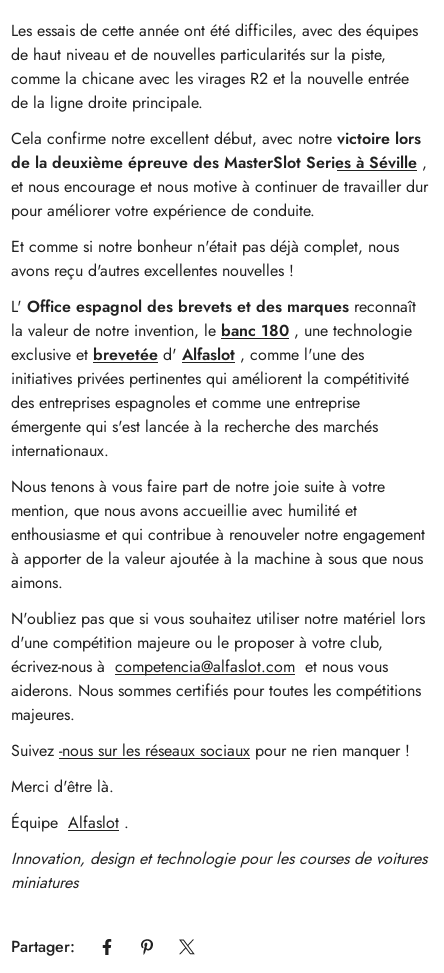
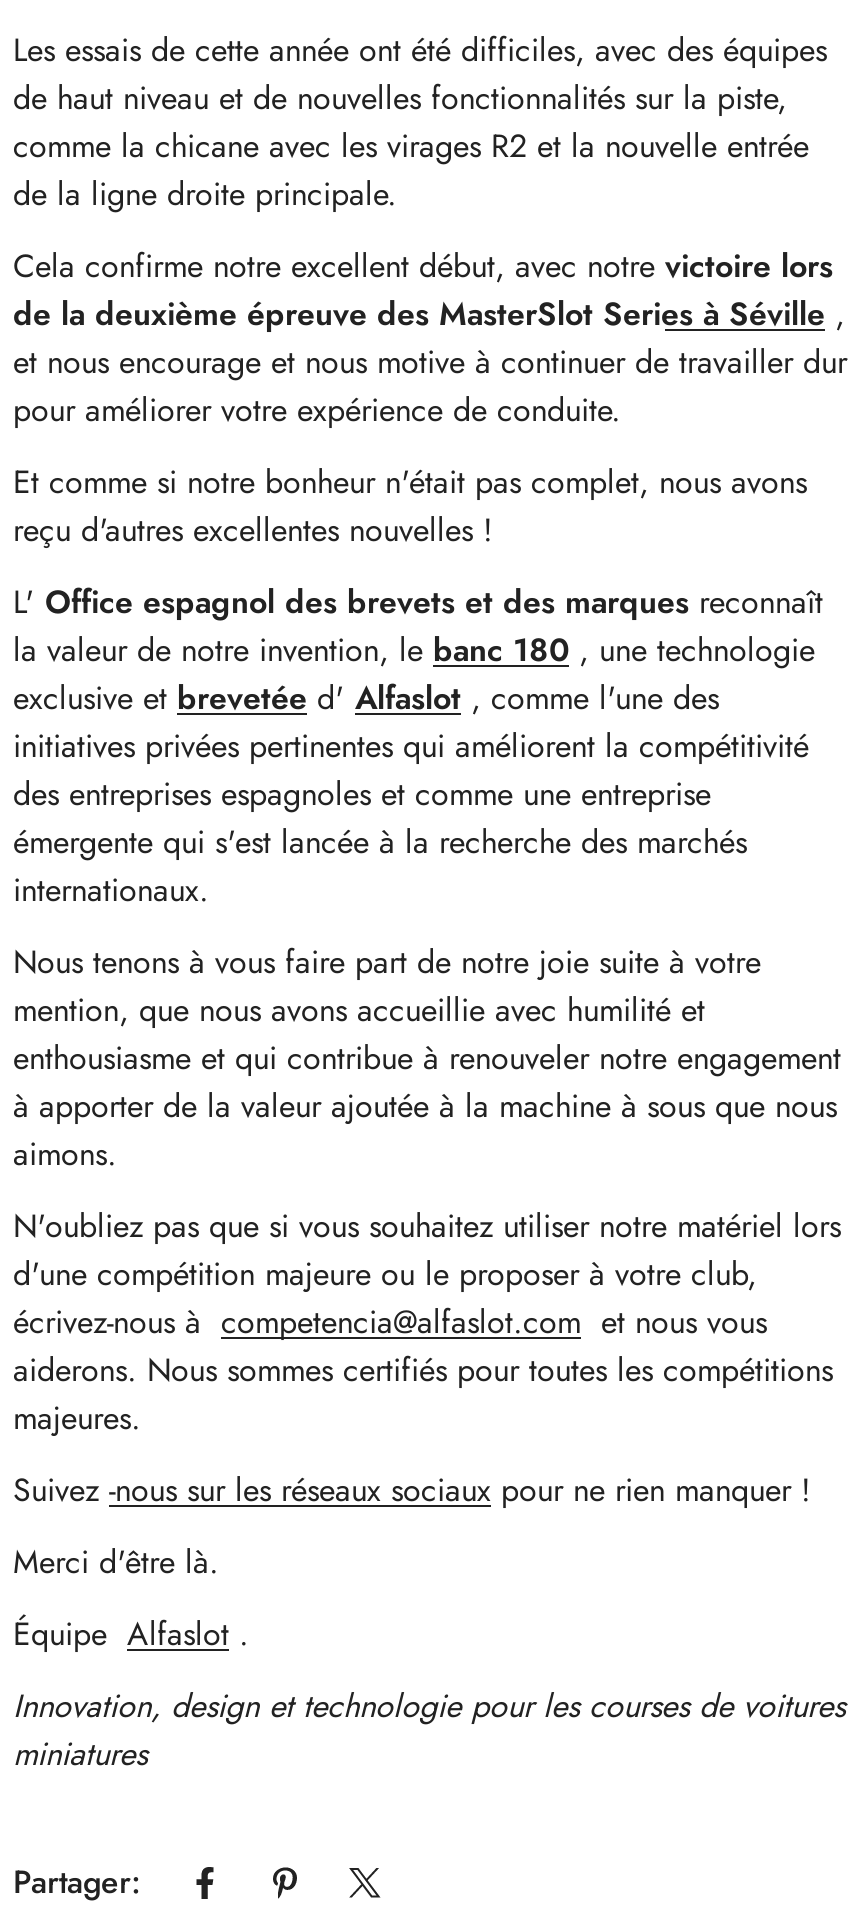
- de haut niveau et de nouvelles particularités sur la piste,
+ de haut niveau et de nouvelles fonctionnalités sur la piste,

- Et comme si notre bonheur n'était pas déjà complet, nous
- avons reçu d'autres excellentes nouvelles !
+ Et comme si notre bonheur n'était pas complet, nous avons
+ reçu d'autres excellentes nouvelles !
